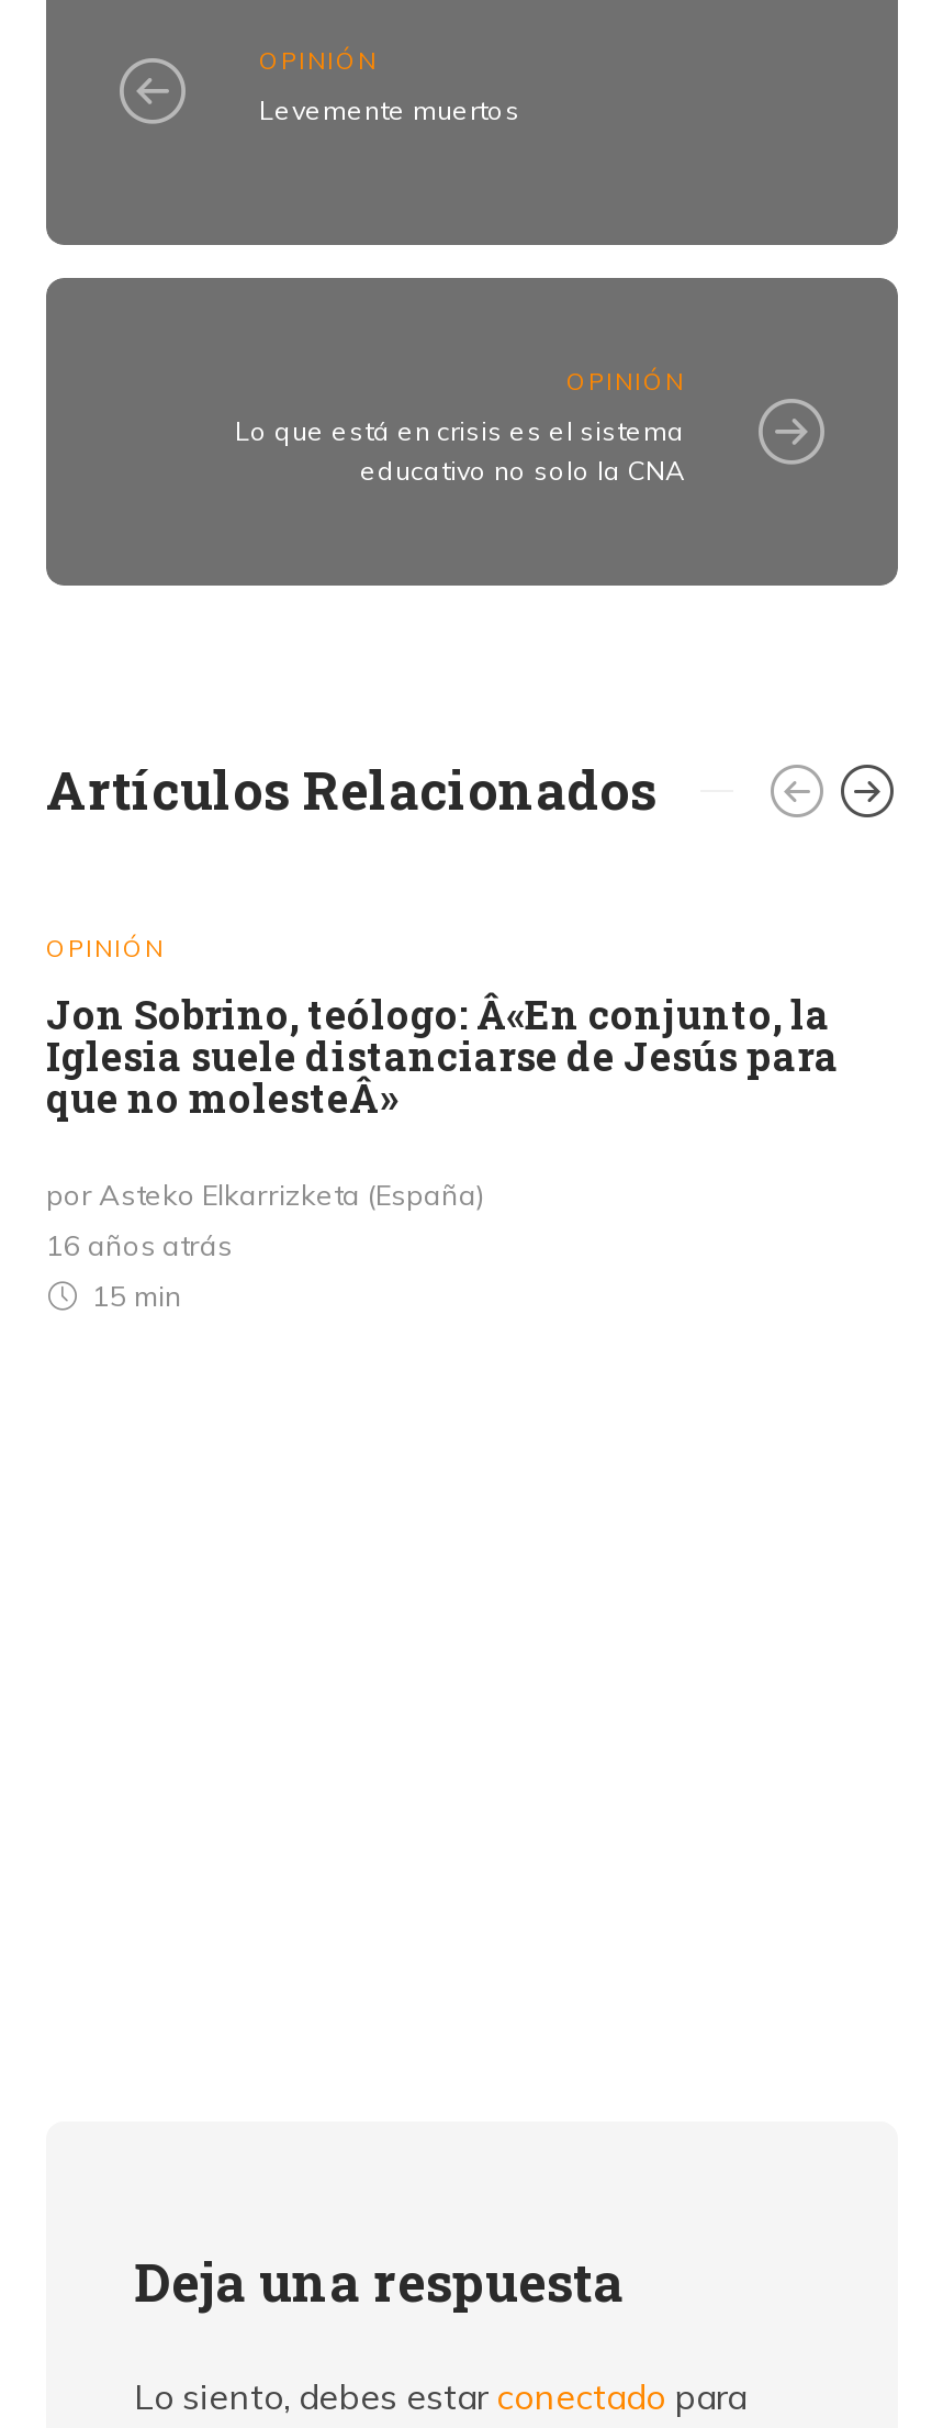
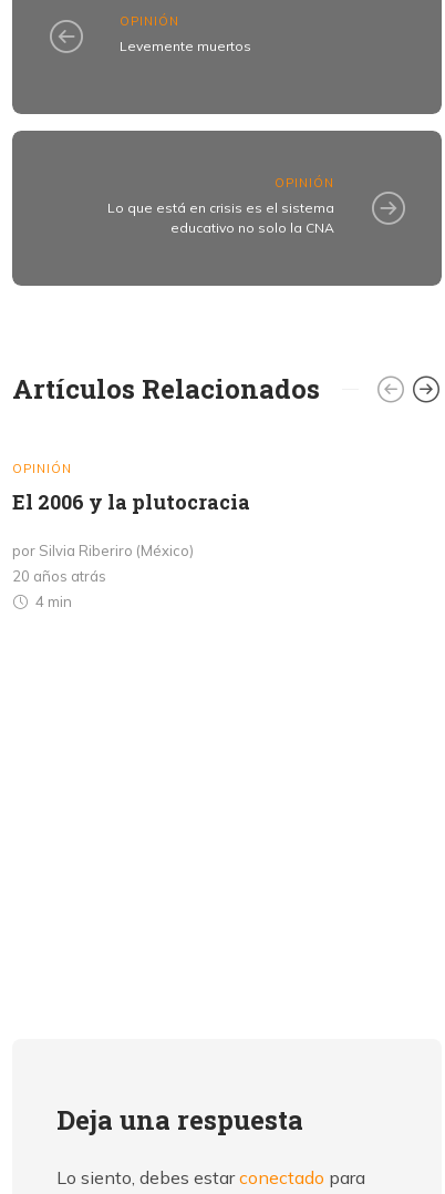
- Jon Sobrino, teólogo: Â«En conjunto, la
- Iglesia suele distanciarse de Jesús para
- que no molesteÂ»
+ El 2006 y la plutocracia

- por Asteko Elkarrizketa (España)
- 16 años atrás
- 15 min
+ por Silvia Riberiro (México)
+ 20 años atrás
+ 4 min
